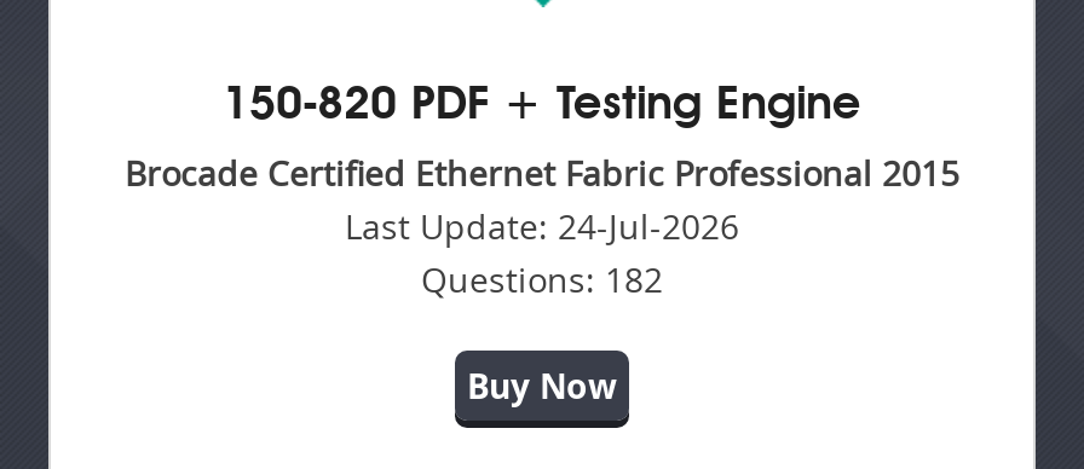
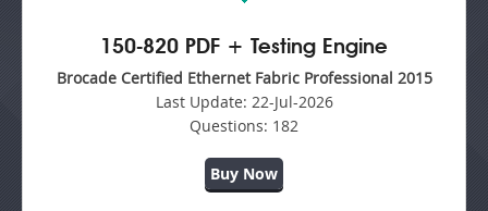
- Last Update: 24-Jul-2026
+ Last Update: 22-Jul-2026
